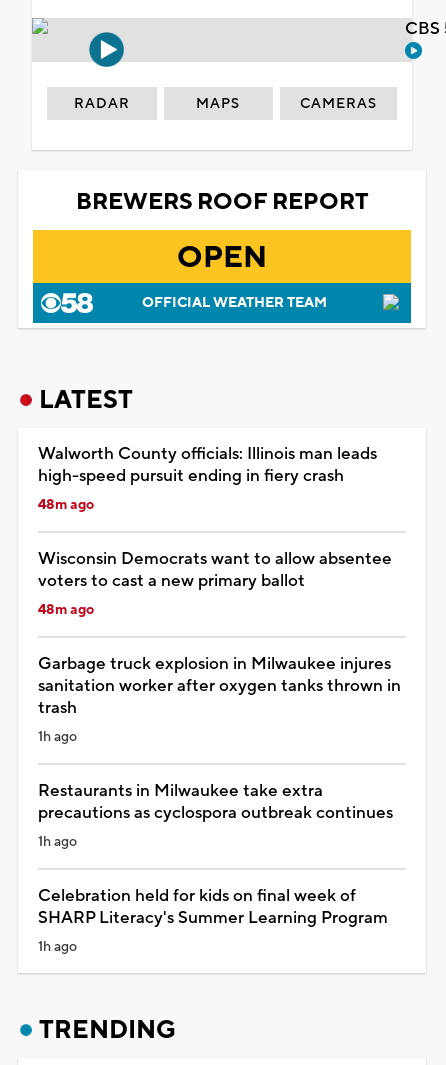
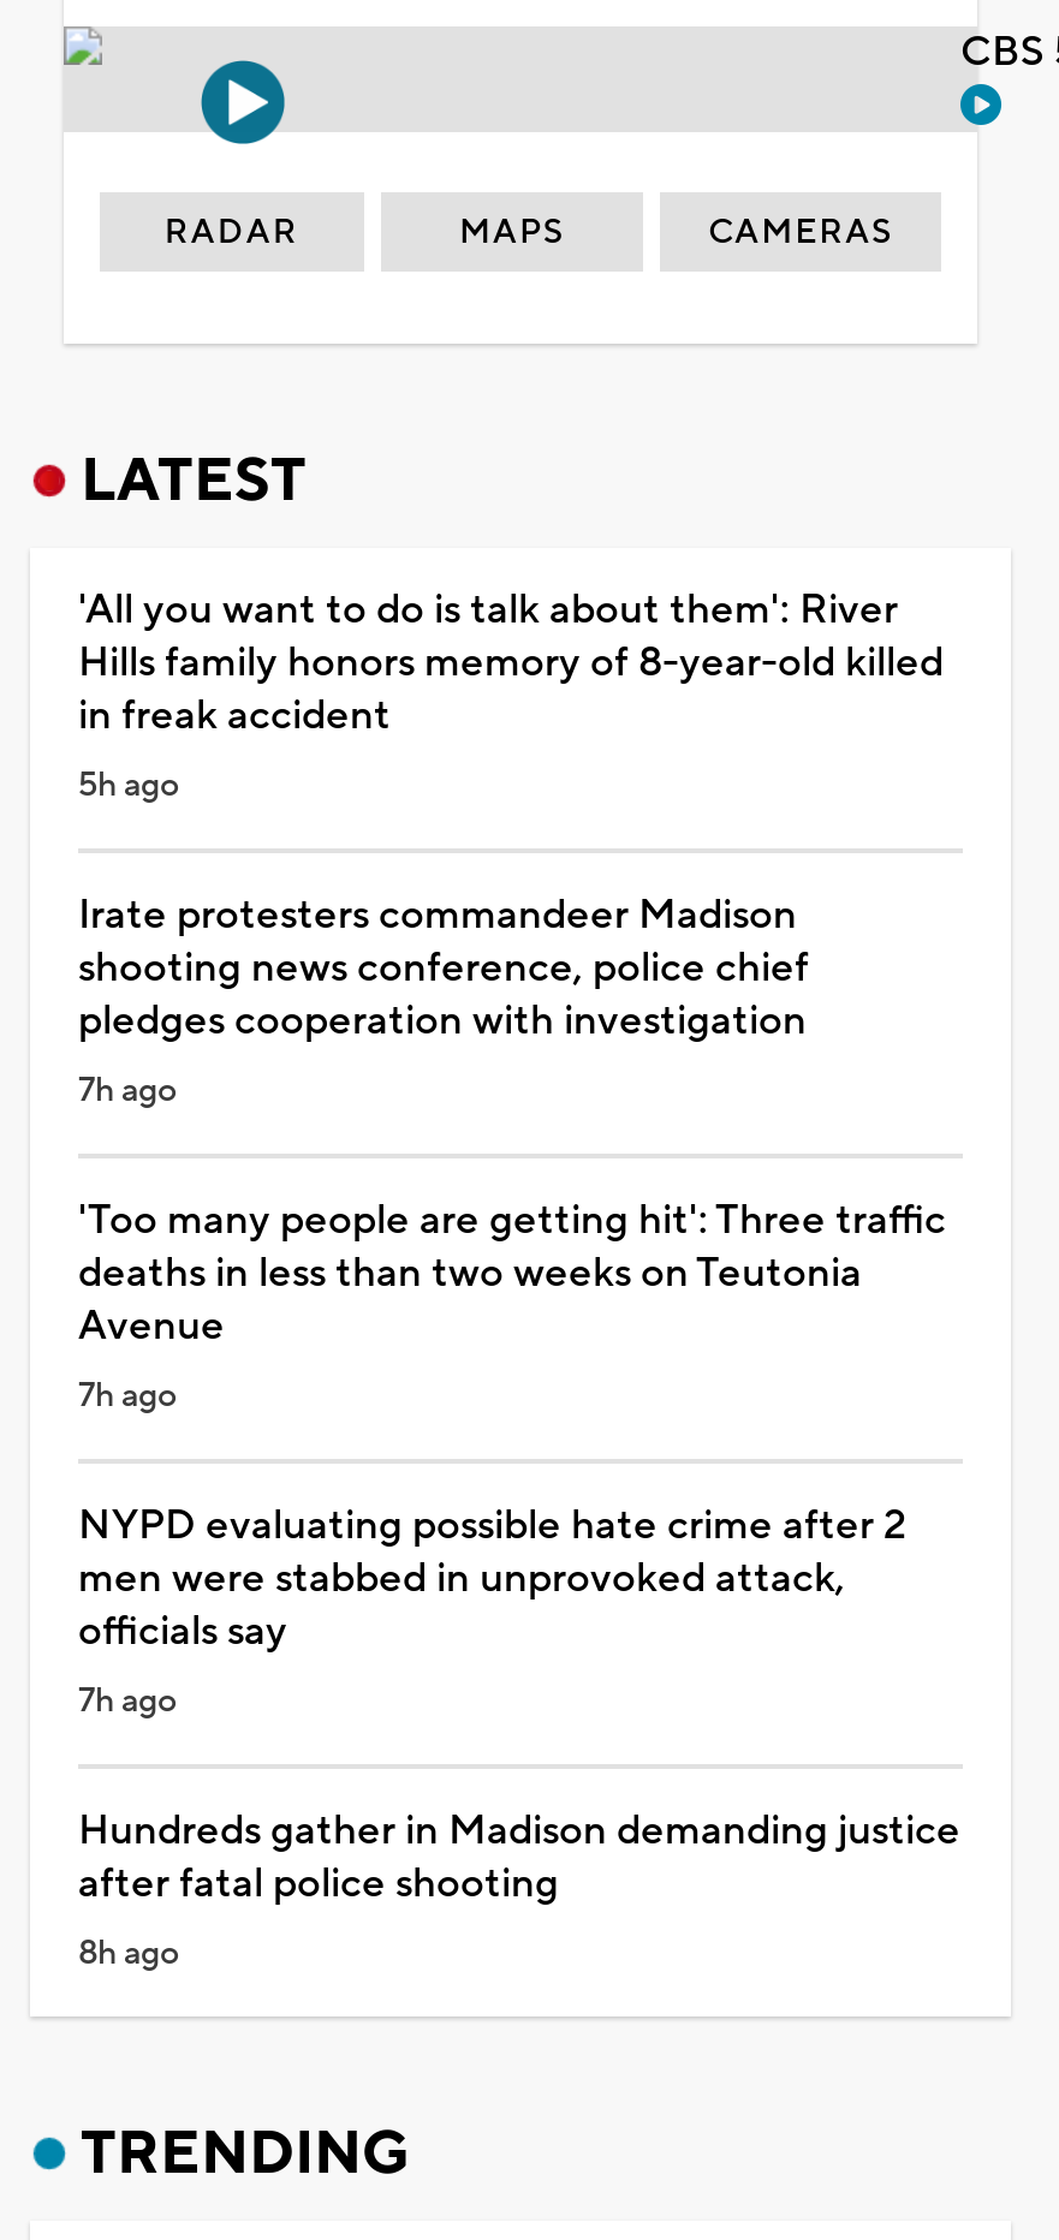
- BREWERS ROOF REPORT
- OPEN
- OFFICIAL WEATHER TEAM

moved up: LATEST

- Walworth County officials: Illinois man leads
- high-speed pursuit ending in fiery crash
- 48m ago
+ 'All you want to do is talk about them': River
+ Hills family honors memory of 8-year-old killed
+ in freak accident
+ 5h ago

- Wisconsin Democrats want to allow absentee
- voters to cast a new primary ballot
- 48m ago
+ Irate protesters commandeer Madison
+ shooting news conference, police chief
+ pledges cooperation with investigation
+ 7h ago

- Garbage truck explosion in Milwaukee injures
- sanitation worker after oxygen tanks thrown in
- trash
- 1h ago
+ 'Too many people are getting hit': Three traffic
+ deaths in less than two weeks on Teutonia
+ Avenue
+ 7h ago

- Restaurants in Milwaukee take extra
- precautions as cyclospora outbreak continues
- 1h ago
+ NYPD evaluating possible hate crime after 2
+ men were stabbed in unprovoked attack,
+ officials say
+ 7h ago

- Celebration held for kids on final week of
- SHARP Literacy's Summer Learning Program
- 1h ago
+ Hundreds gather in Madison demanding justice
+ after fatal police shooting
+ 8h ago
